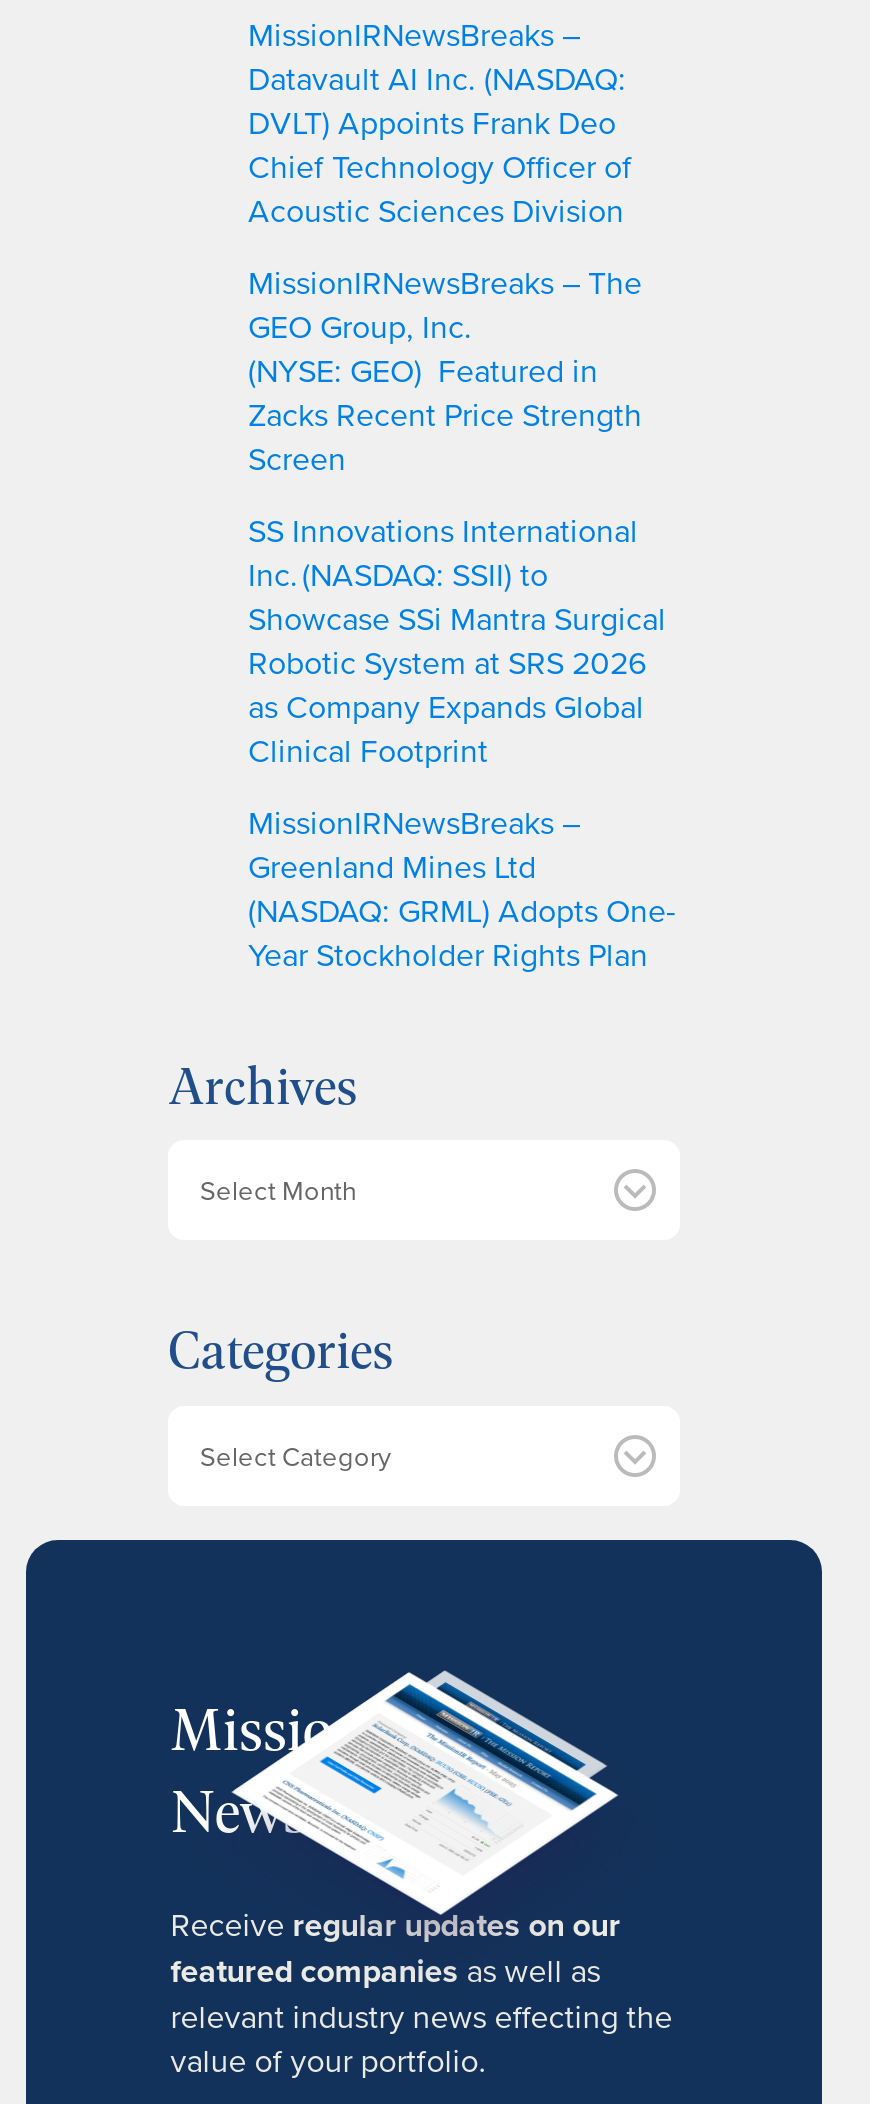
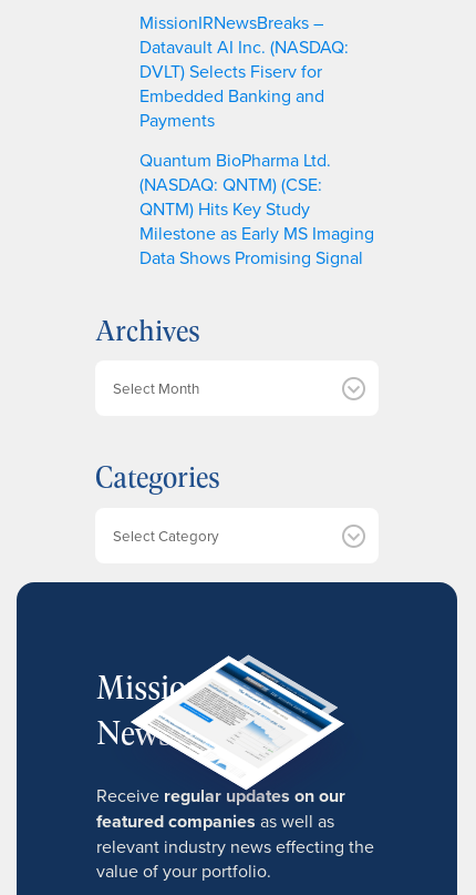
- DVLT) Appoints Frank Deo
- Chief Technology Officer of
- Acoustic Sciences Division
- MissionIRNewsBreaks – The
- GEO Group, Inc.
- (NYSE: GEO) Featured in
- Zacks Recent Price Strength
- Screen
- SS Innovations International
- Inc. (NASDAQ: SSII) to
- Showcase SSi Mantra Surgical
- Robotic System at SRS 2026
- as Company Expands Global
- Clinical Footprint
- MissionIRNewsBreaks –
- Greenland Mines Ltd
- (NASDAQ: GRML) Adopts One-
- Year Stockholder Rights Plan
+ DVLT) Selects Fiserv for
+ Embedded Banking and
+ Payments
+ Quantum BioPharma Ltd.
+ (NASDAQ: QNTM) (CSE:
+ QNTM) Hits Key Study
+ Milestone as Early MS Imaging
+ Data Shows Promising Signal
